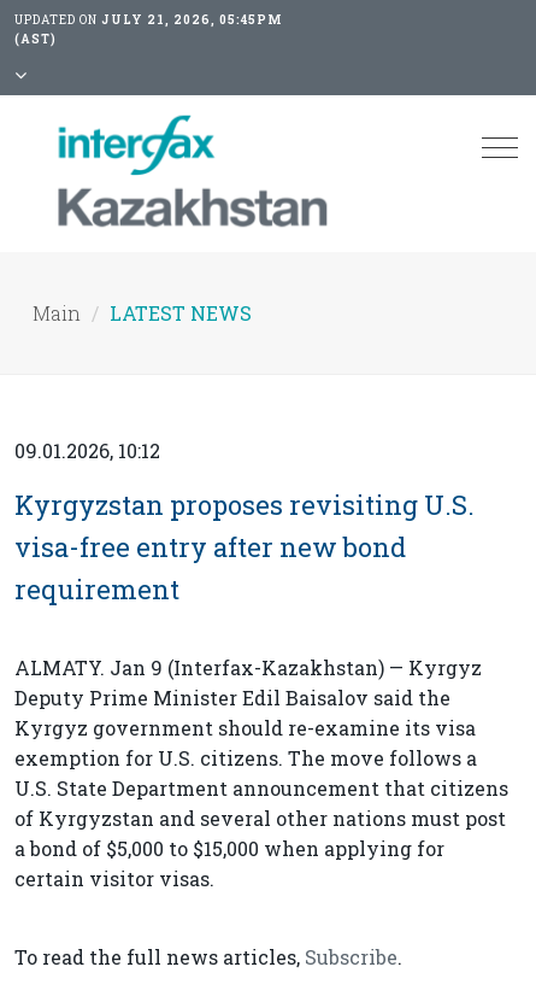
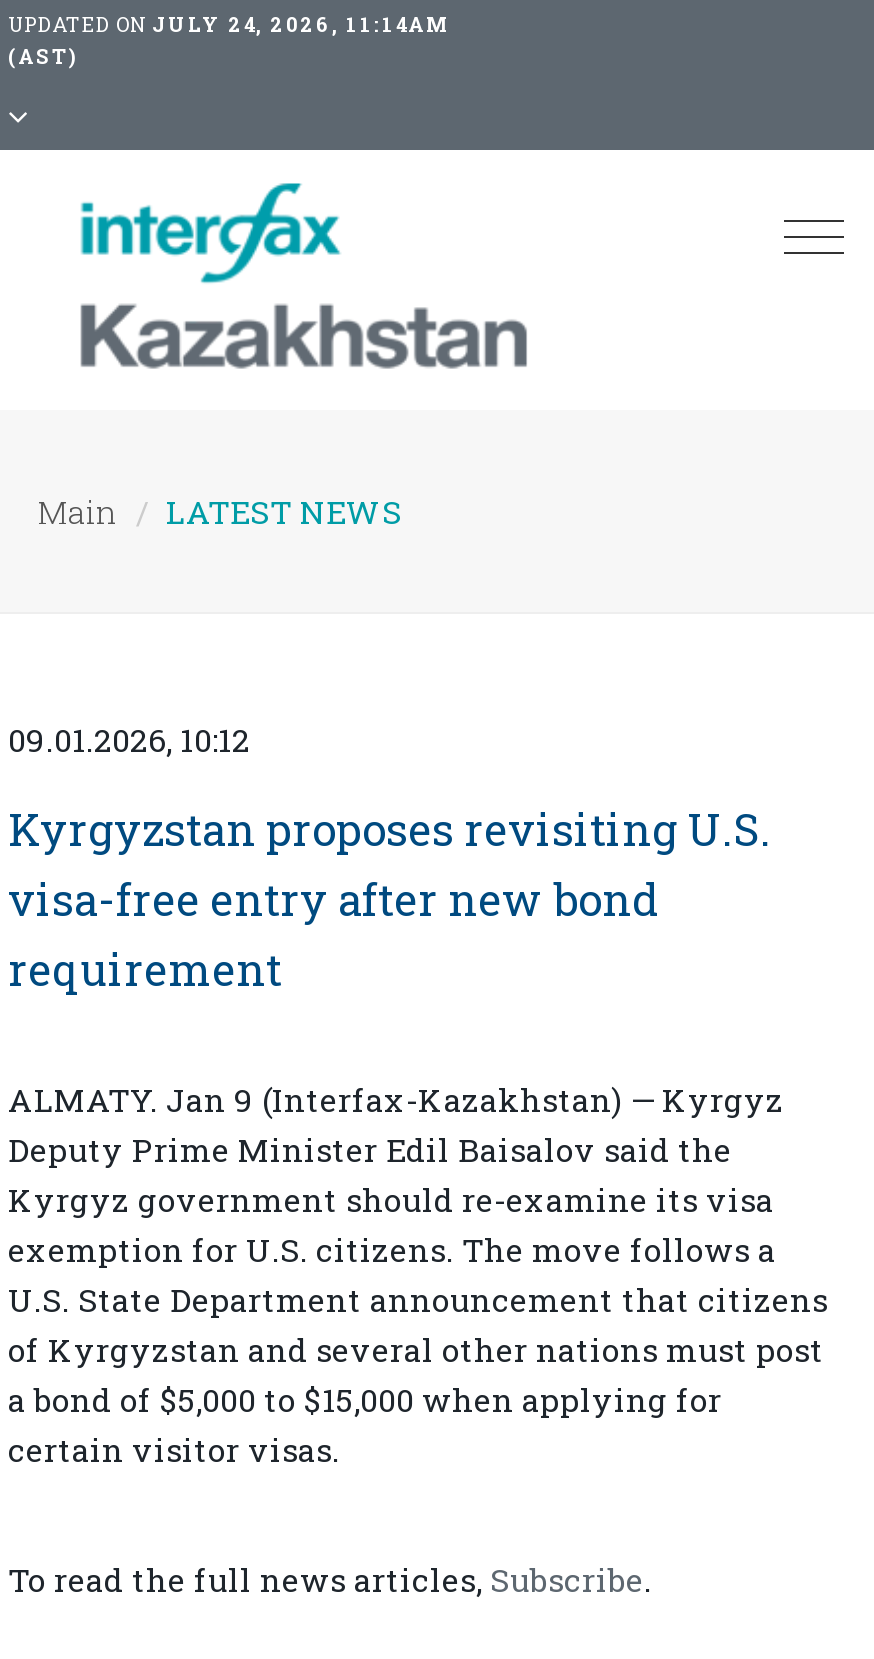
- UPDATED ON JULY 21, 2026, 05:45PM
+ UPDATED ON JULY 24, 2026, 11:14AM
